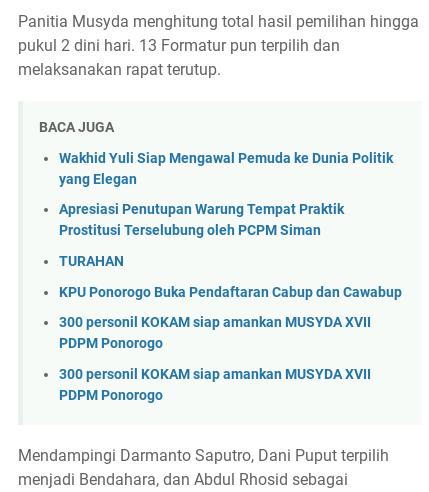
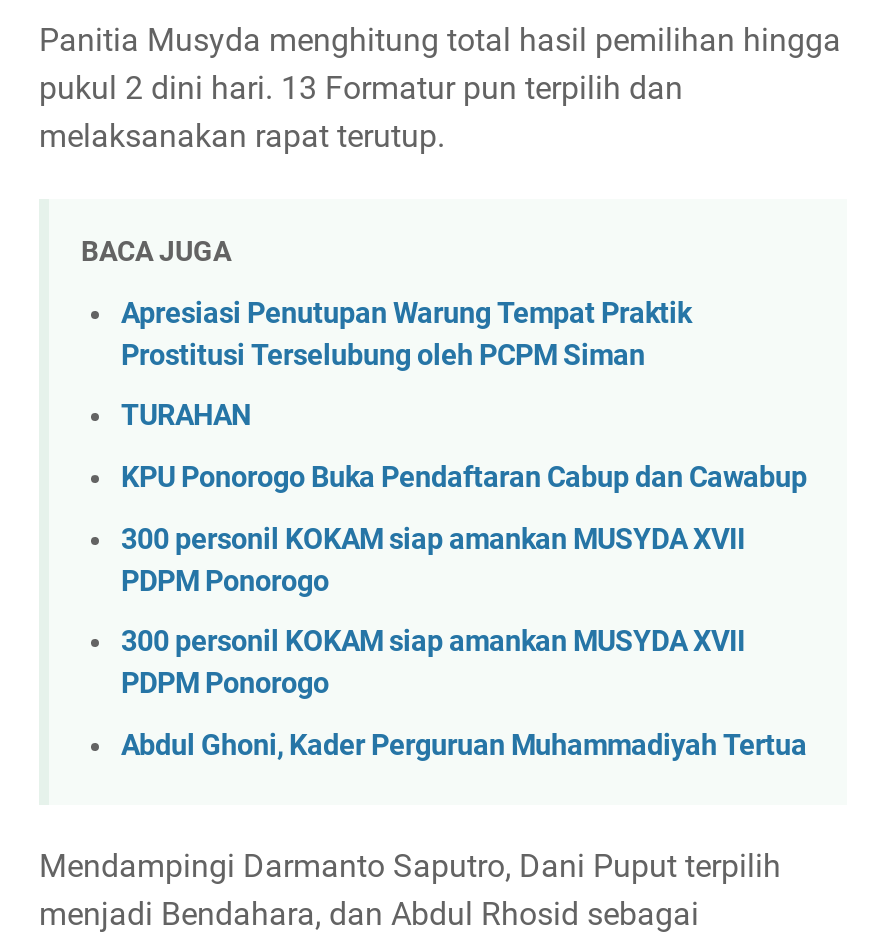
- Wakhid Yuli Siap Mengawal Pemuda ke Dunia Politik
- yang Elegan

moved up: Apresiasi Penutupan Warung Tempat Praktik | Prostitusi Terselubung oleh PCPM Siman | TURAHAN | KPU Ponorogo Buka Pendaftaran Cabup dan Cawabup | 300 personil KOKAM siap amankan MUSYDA XVII | PDPM Ponorogo | 300 personil KOKAM siap amankan MUSYDA XVII | PDPM Ponorogo

+ Abdul Ghoni, Kader Perguruan Muhammadiyah Tertua
